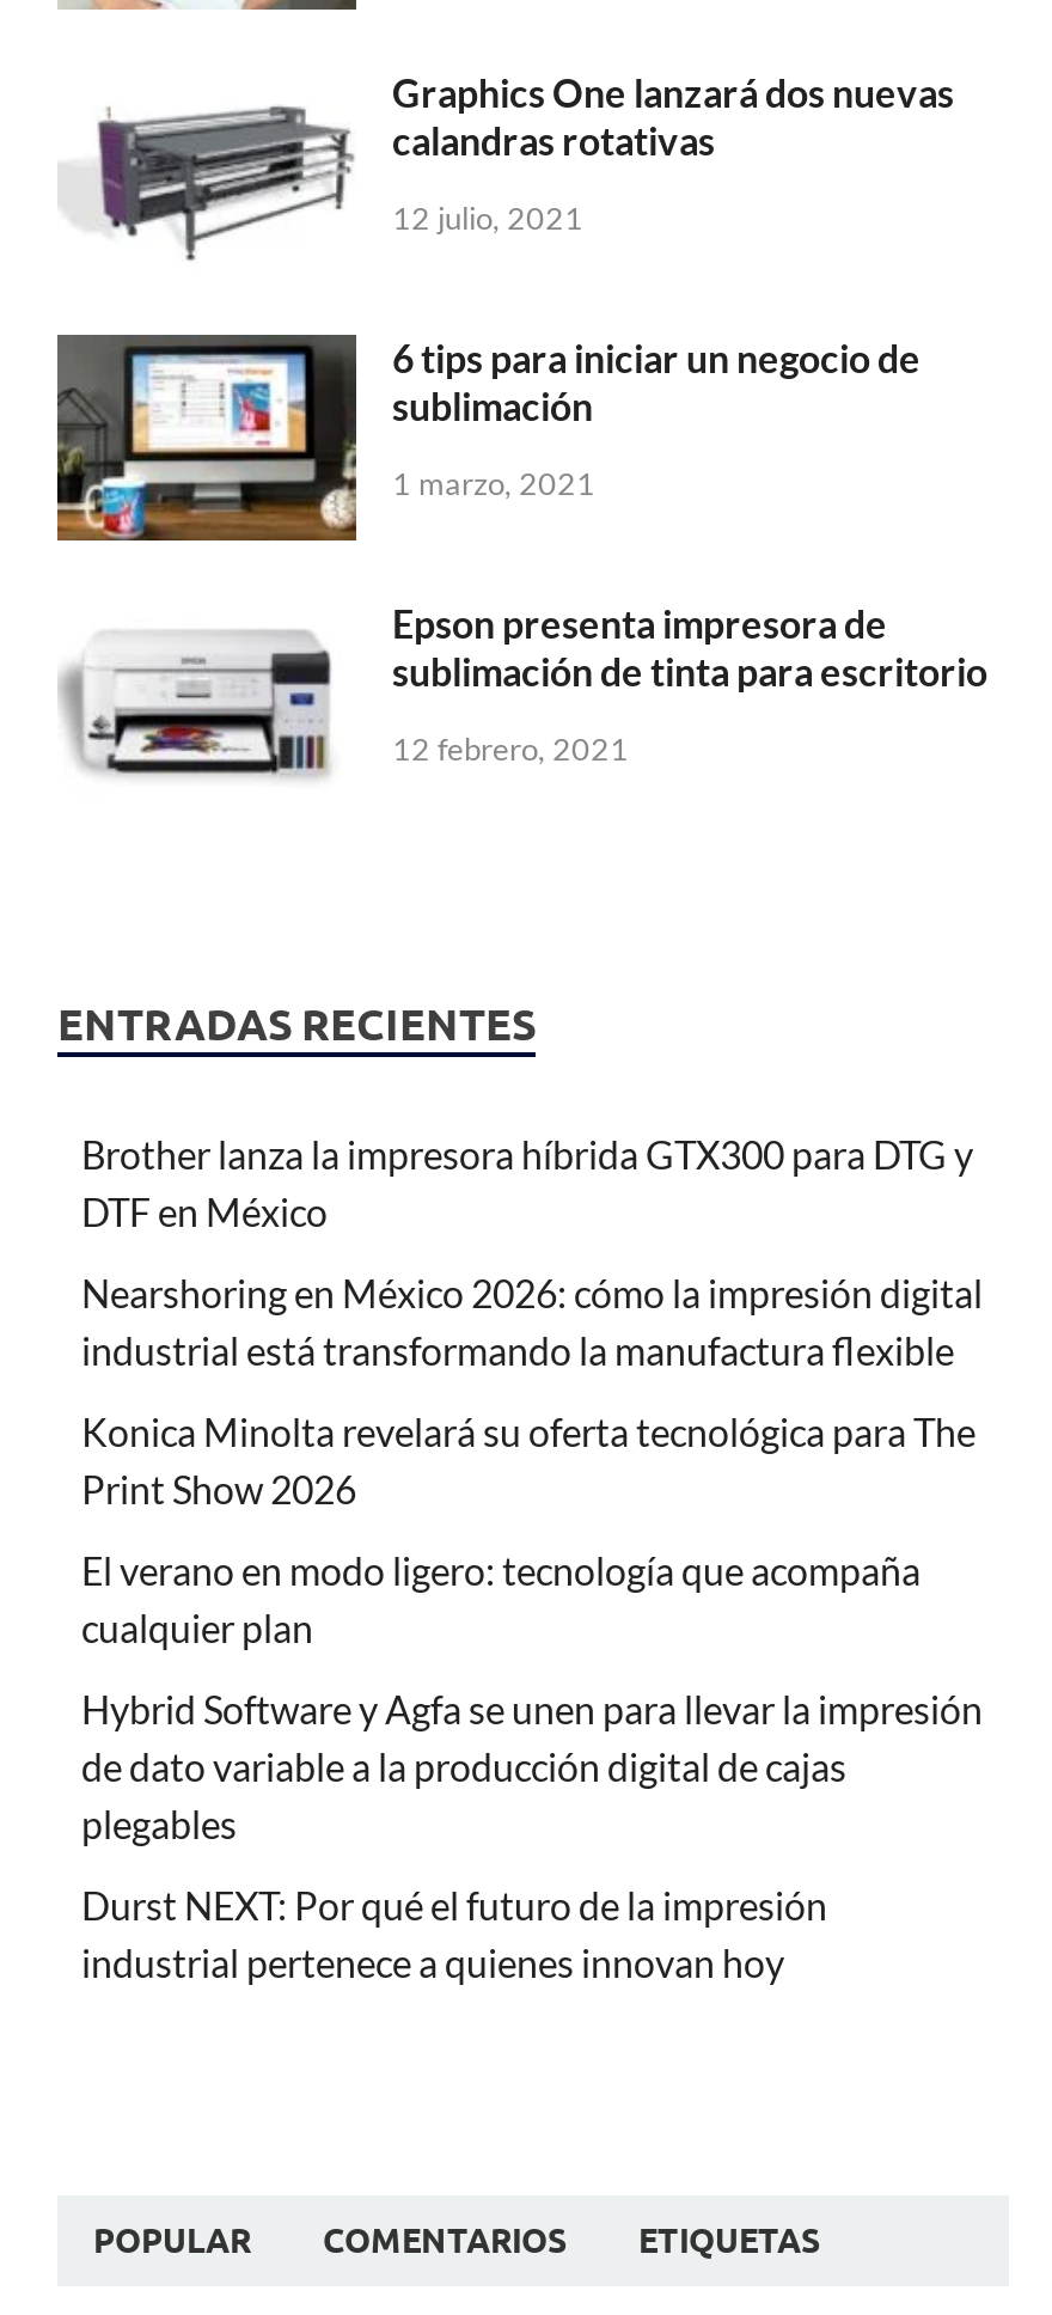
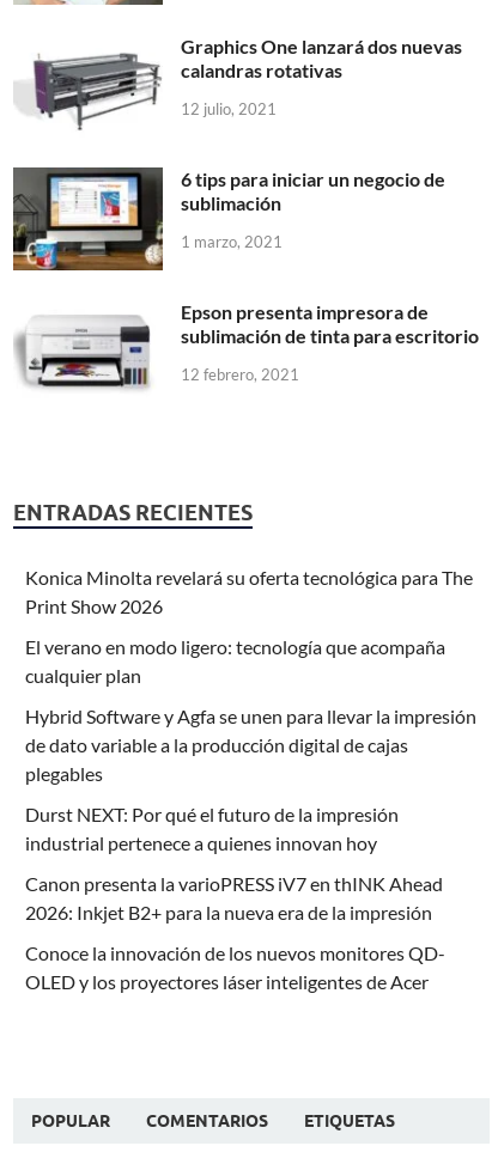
- Brother lanza la impresora híbrida GTX300 para DTG y
- DTF en México
- Nearshoring en México 2026: cómo la impresión digital
- industrial está transformando la manufactura flexible

moved up: Konica Minolta revelará su oferta tecnológica para The | Print Show 2026 | El verano en modo ligero: tecnología que acompaña | ... | Durst NEXT: Por qué el futuro de la impresión | industrial pertenece a quienes innovan hoy

+ Canon presenta la varioPRESS iV7 en thINK Ahead
+ 2026: Inkjet B2+ para la nueva era de la impresión
+ Conoce la innovación de los nuevos monitores QD-
+ OLED y los proyectores láser inteligentes de Acer
